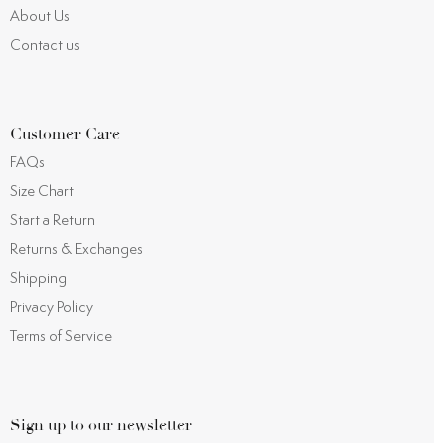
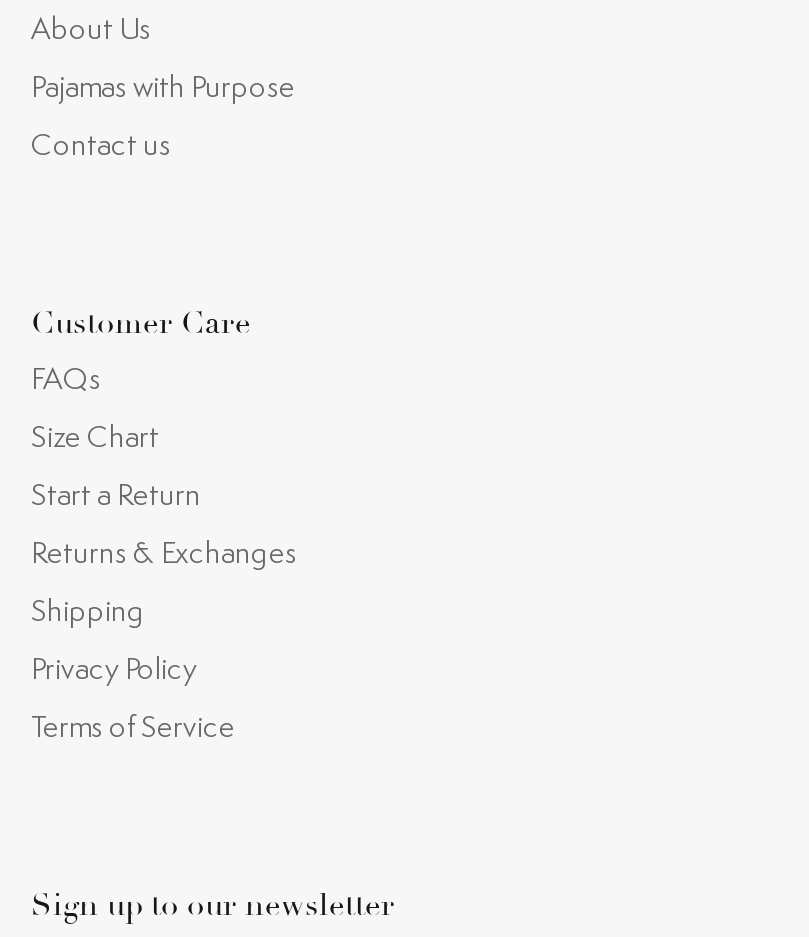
+ Pajamas with Purpose
